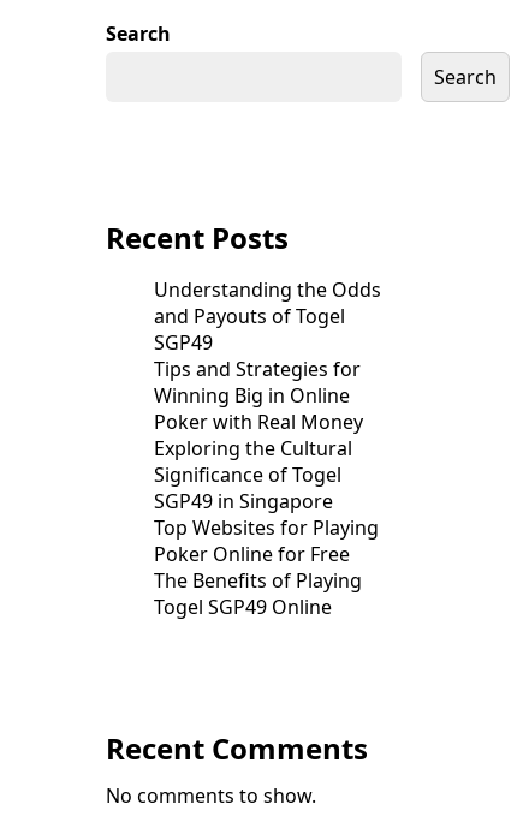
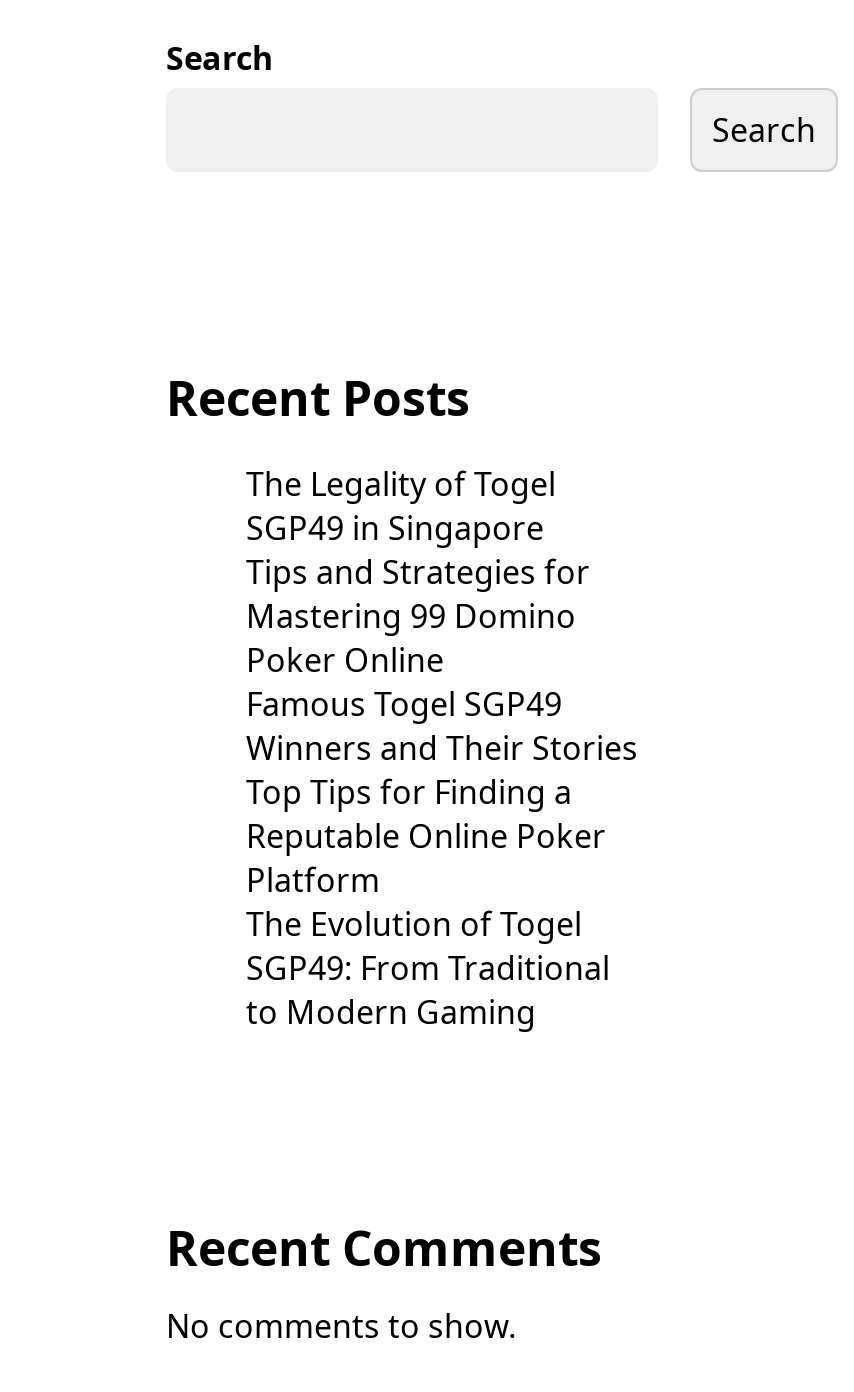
- Understanding the Odds
- and Payouts of Togel
- SGP49
+ The Legality of Togel

moved up: Tips and Strategies for

- Winning Big in Online
- Poker with Real Money
- Exploring the Cultural
- Significance of Togel
- Top Websites for Playing
- Poker Online for Free
- The Benefits of Playing
- Togel SGP49 Online
+ Mastering 99 Domino
+ Poker Online
+ Famous Togel SGP49
+ Winners and Their Stories
+ Top Tips for Finding a
+ Reputable Online Poker
+ Platform
+ The Evolution of Togel
+ SGP49: From Traditional
+ to Modern Gaming

moved up: SGP49 in Singapore
